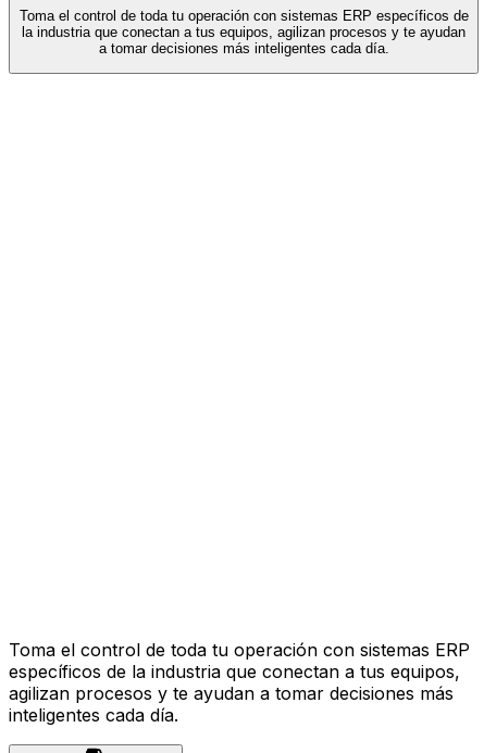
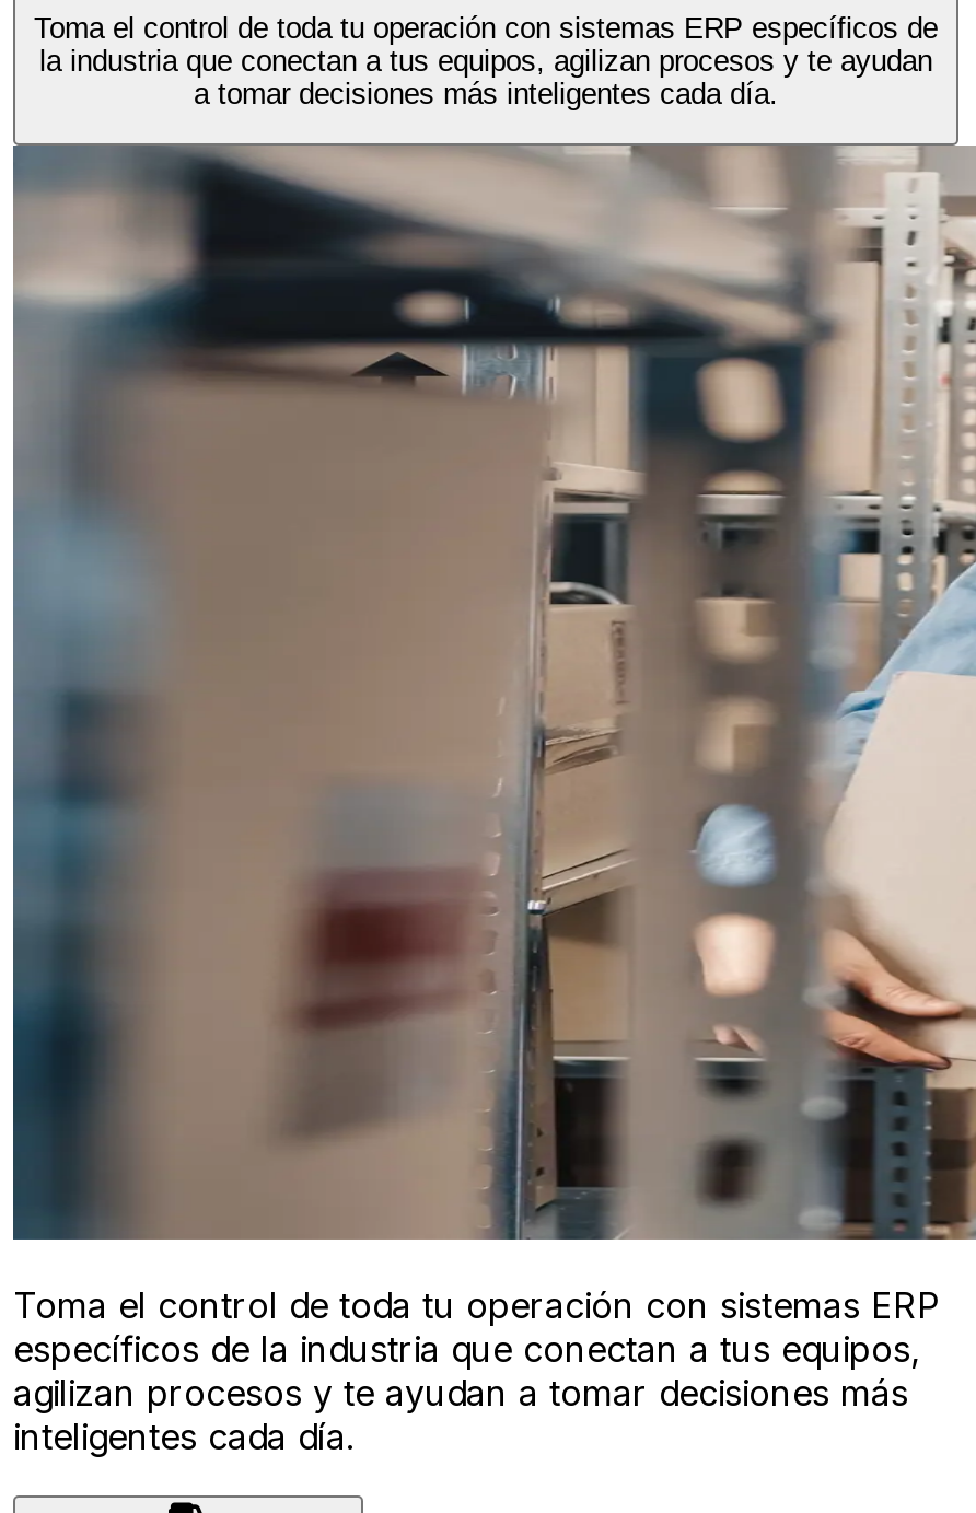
+ [image]
